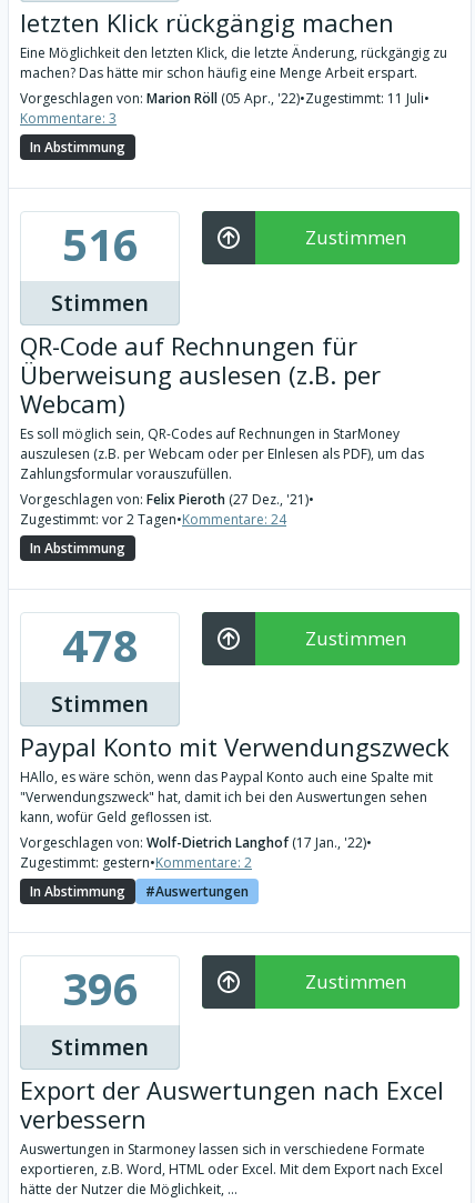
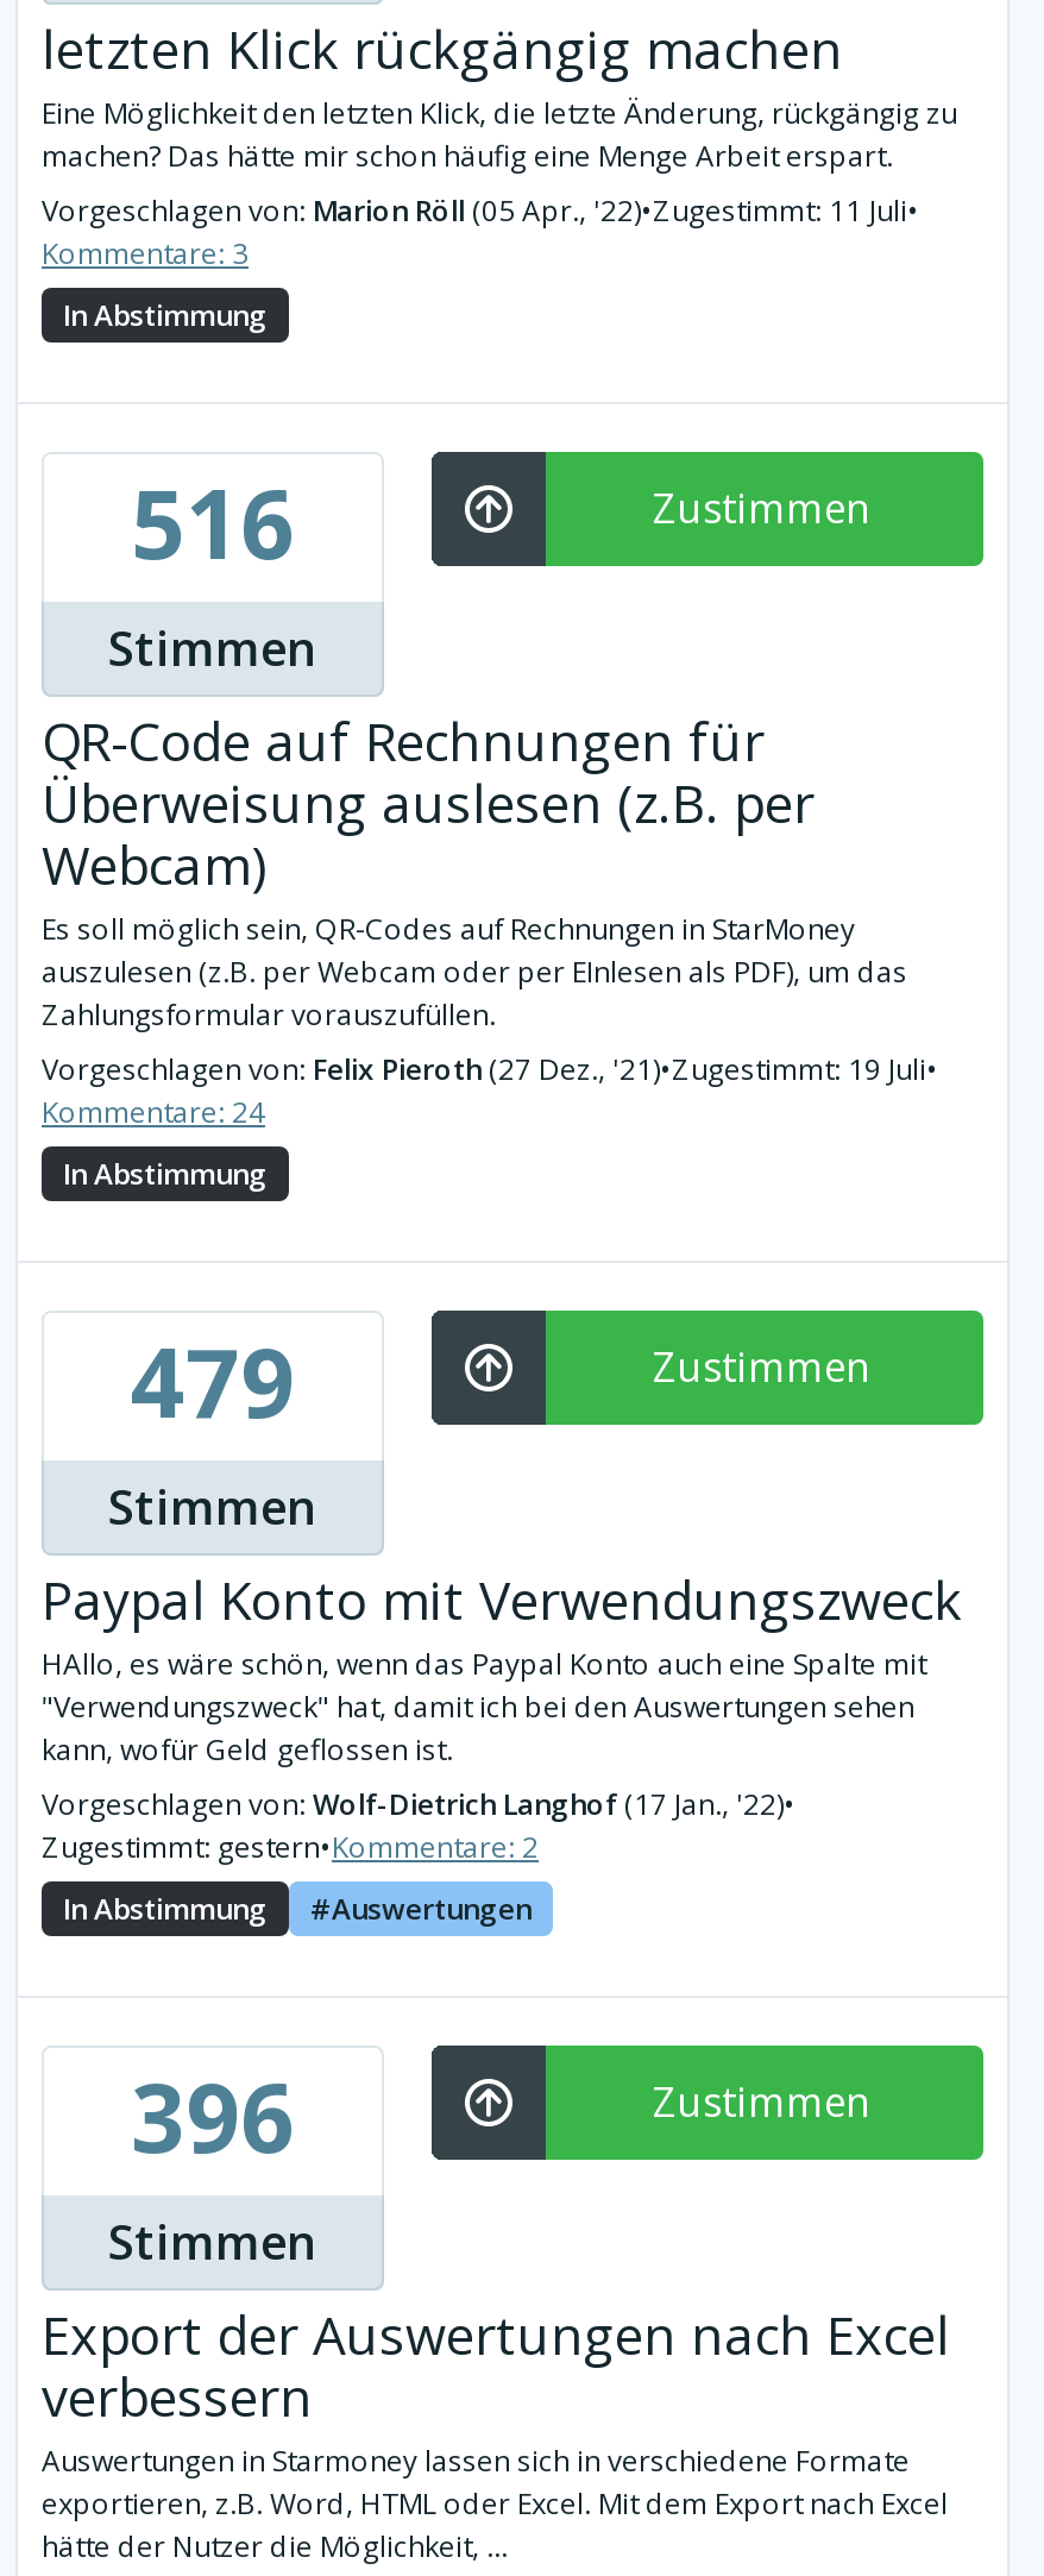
- Vorgeschlagen von: Felix Pieroth (27 Dez., '21) •
- Zugestimmt: vor 2 Tagen•Kommentare: 24
+ Vorgeschlagen von: Felix Pieroth (27 Dez., '21) •Zugestimmt: 19 Juli•
+ Kommentare: 24

- 478
+ 479
